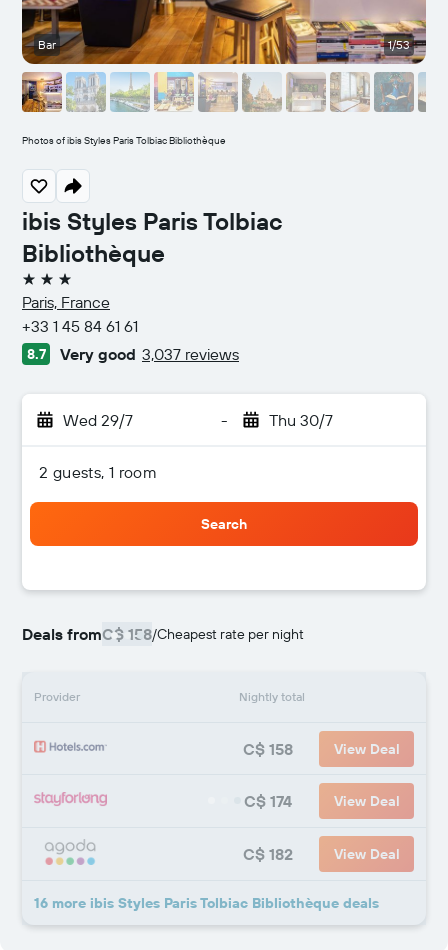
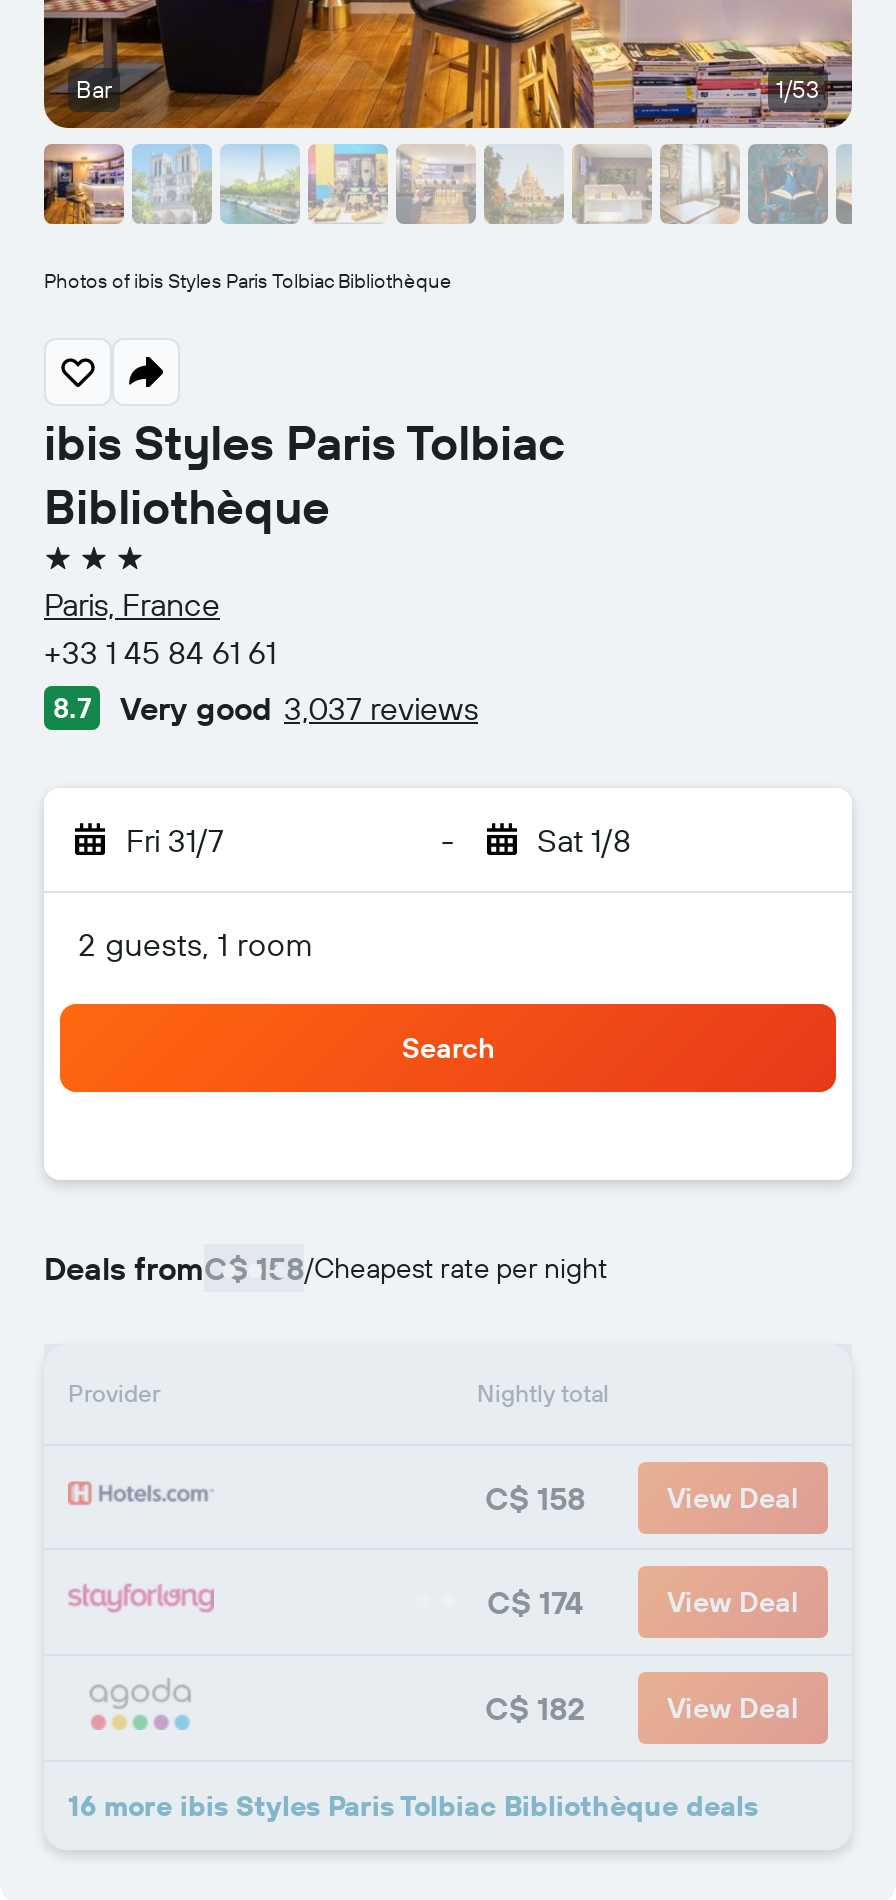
- Wed 29/7
+ Fri 31/7

- Thu 30/7
+ Sat 1/8
